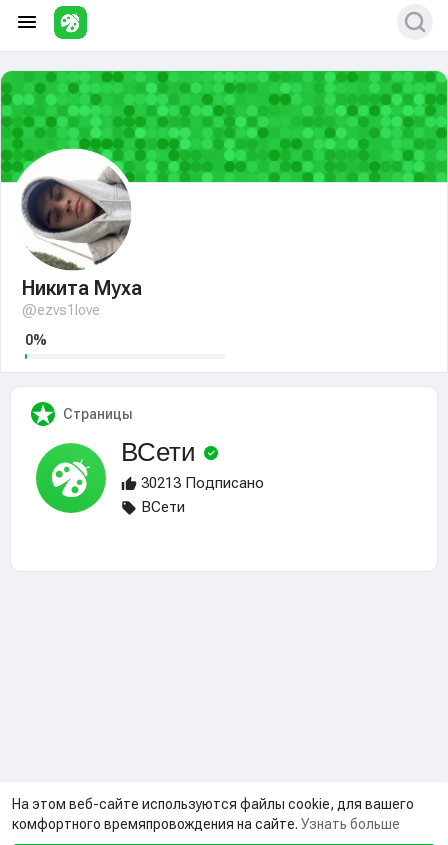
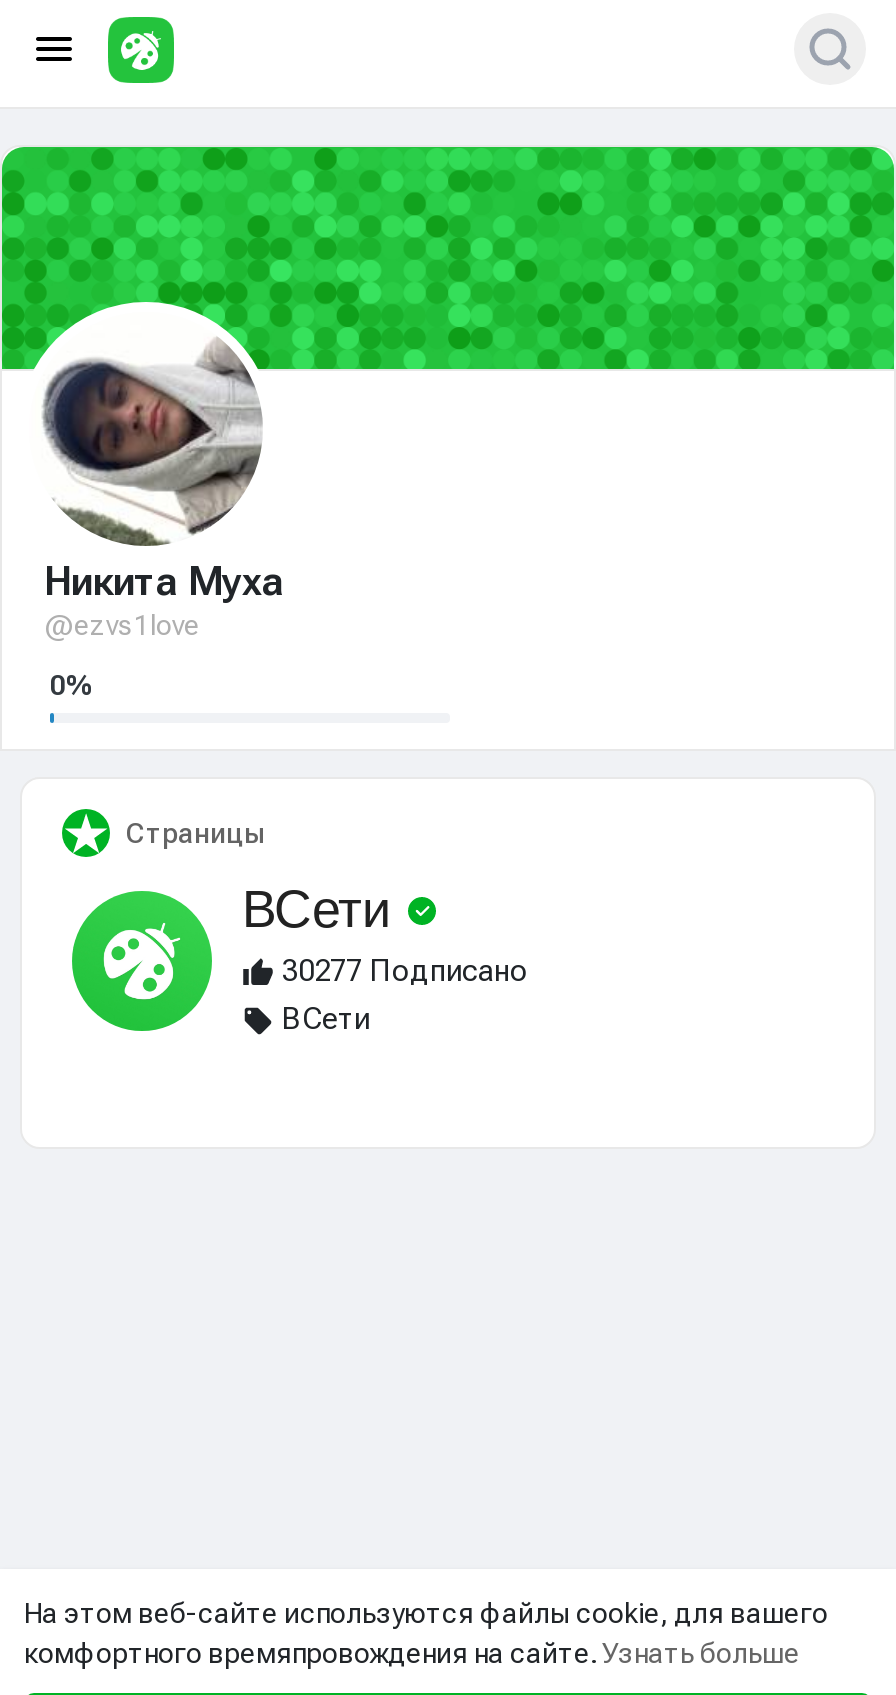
- 30213 Подписано
+ 30277 Подписано
